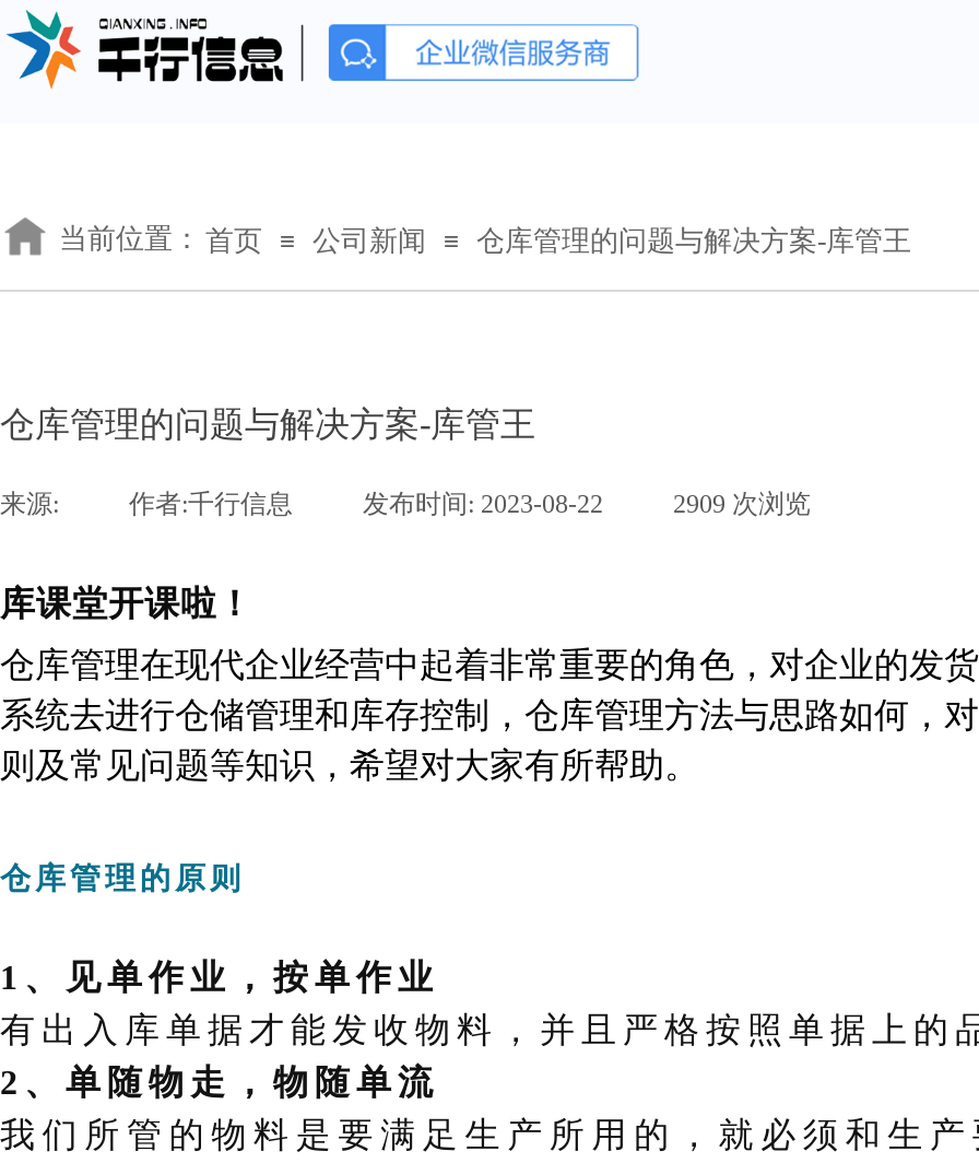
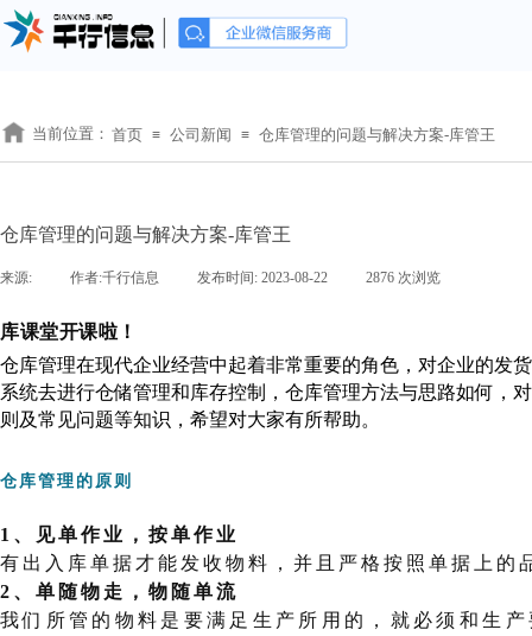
- 2909次浏览
+ 2876次浏览
